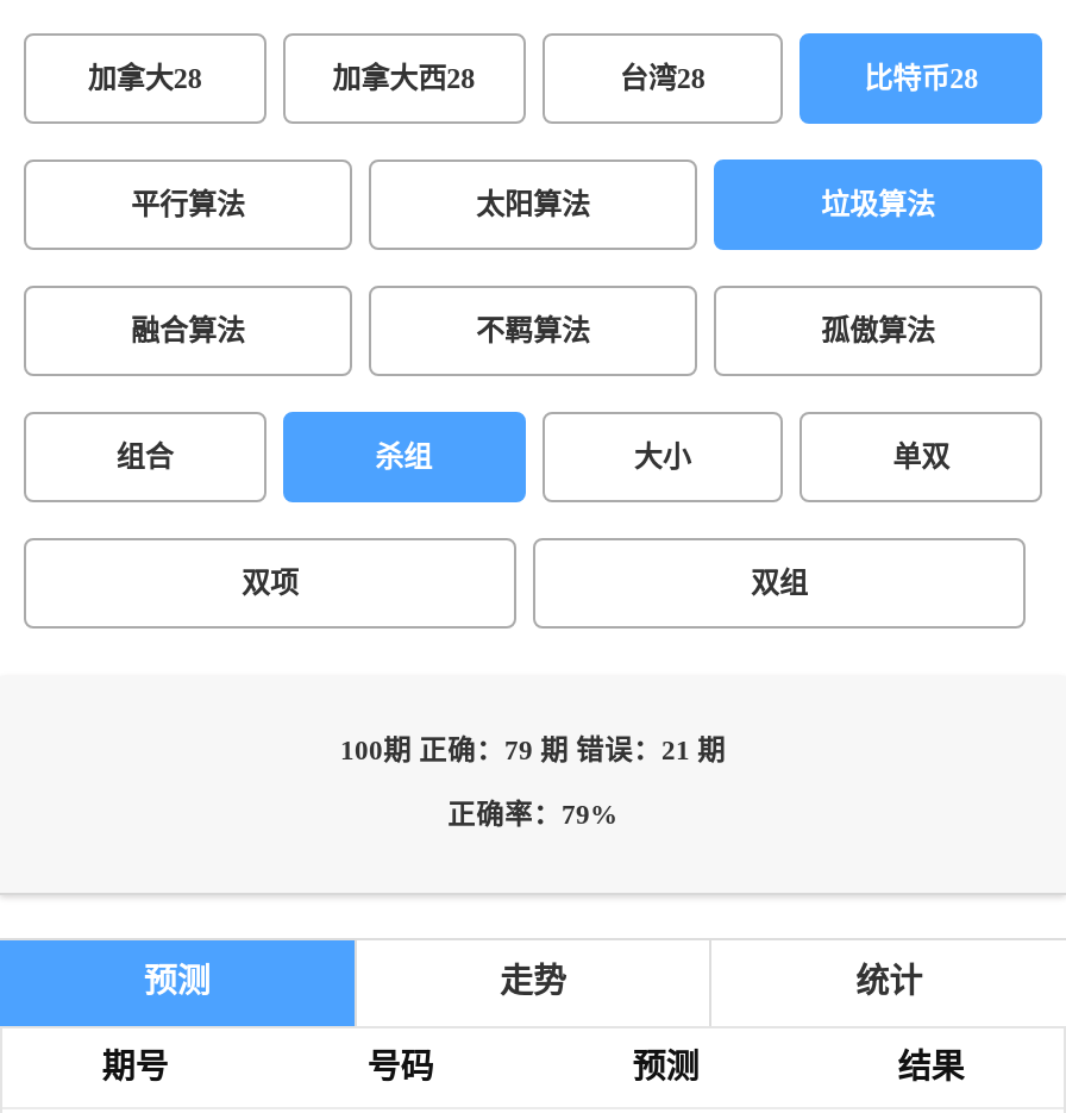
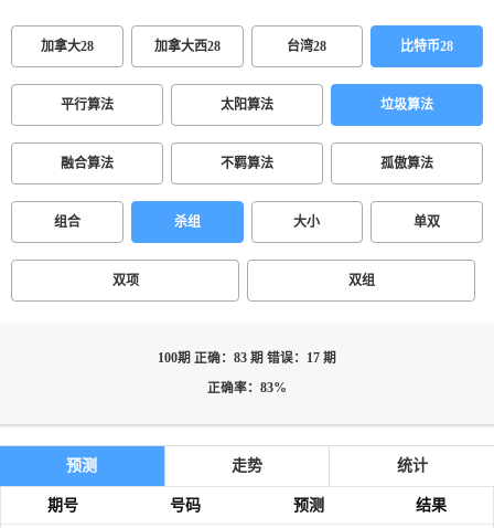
- 100期 正确：79 期 错误：21 期
+ 100期 正确：83 期 错误：17 期

- 正确率：79%
+ 正确率：83%
